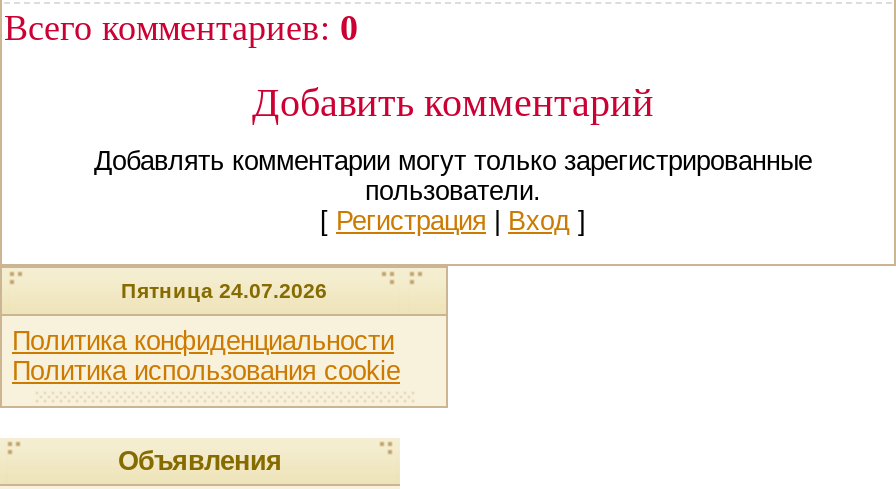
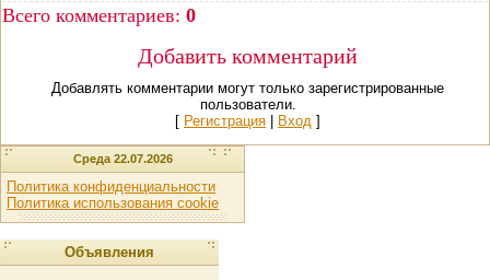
- Пятница 24.07.2026
+ Среда 22.07.2026
